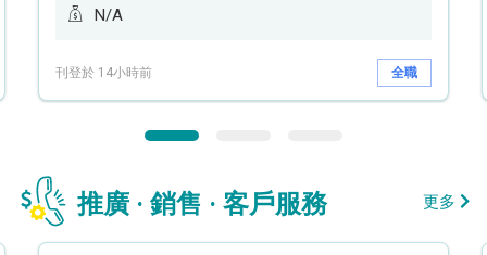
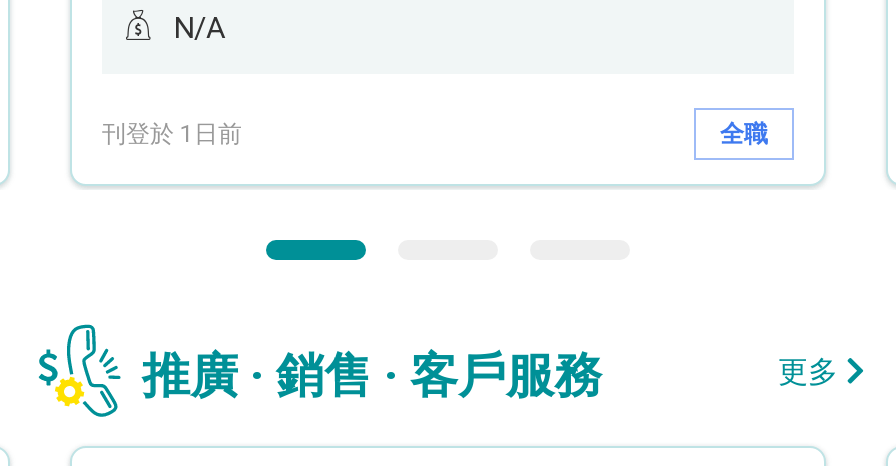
- 刊登於 14小時前
+ 刊登於 1日前
